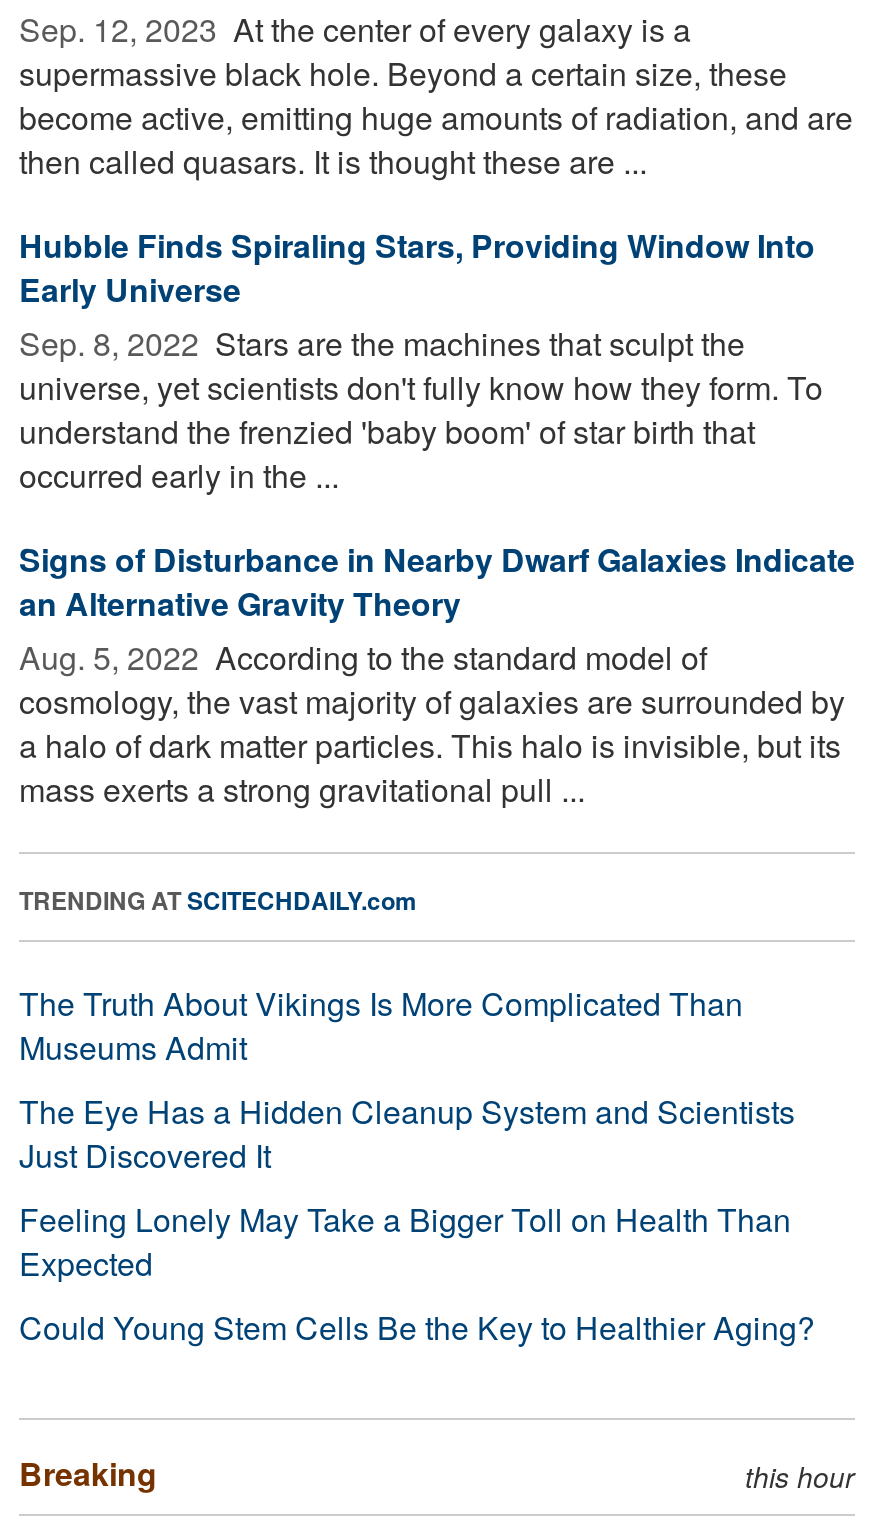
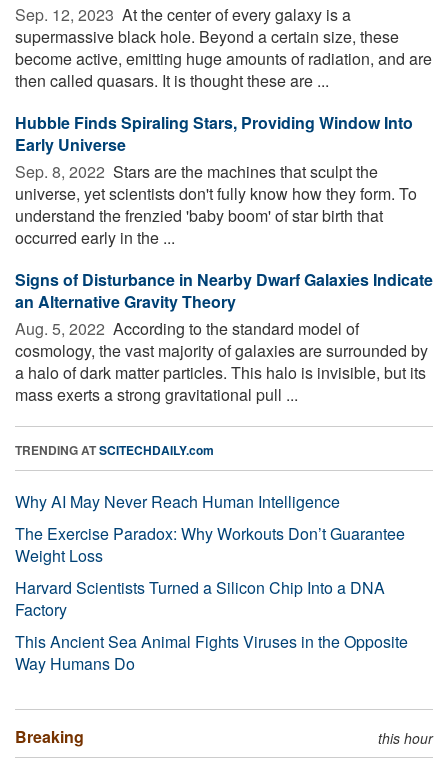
- The Truth About Vikings Is More Complicated Than
- Museums Admit
- The Eye Has a Hidden Cleanup System and Scientists
- Just Discovered It
- Feeling Lonely May Take a Bigger Toll on Health Than
- Expected
- Could Young Stem Cells Be the Key to Healthier Aging?
+ Why AI May Never Reach Human Intelligence
+ The Exercise Paradox: Why Workouts Don’t Guarantee
+ Weight Loss
+ Harvard Scientists Turned a Silicon Chip Into a DNA
+ Factory
+ This Ancient Sea Animal Fights Viruses in the Opposite
+ Way Humans Do
